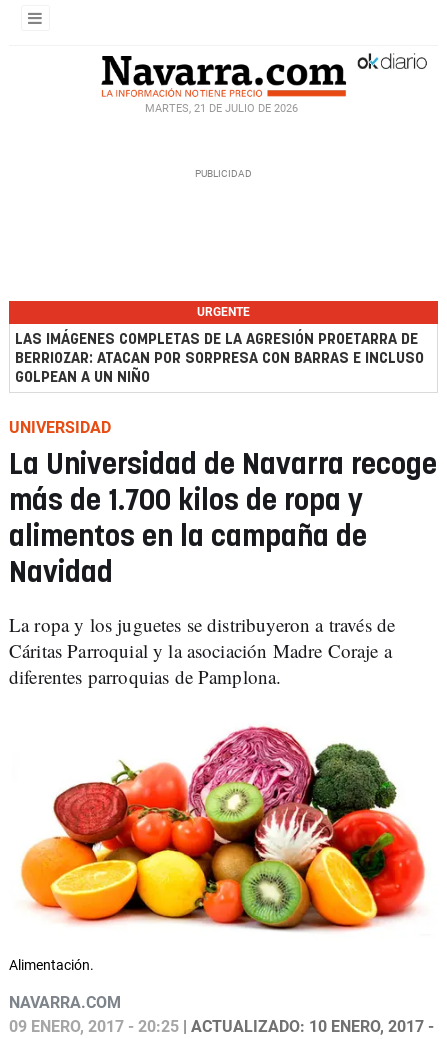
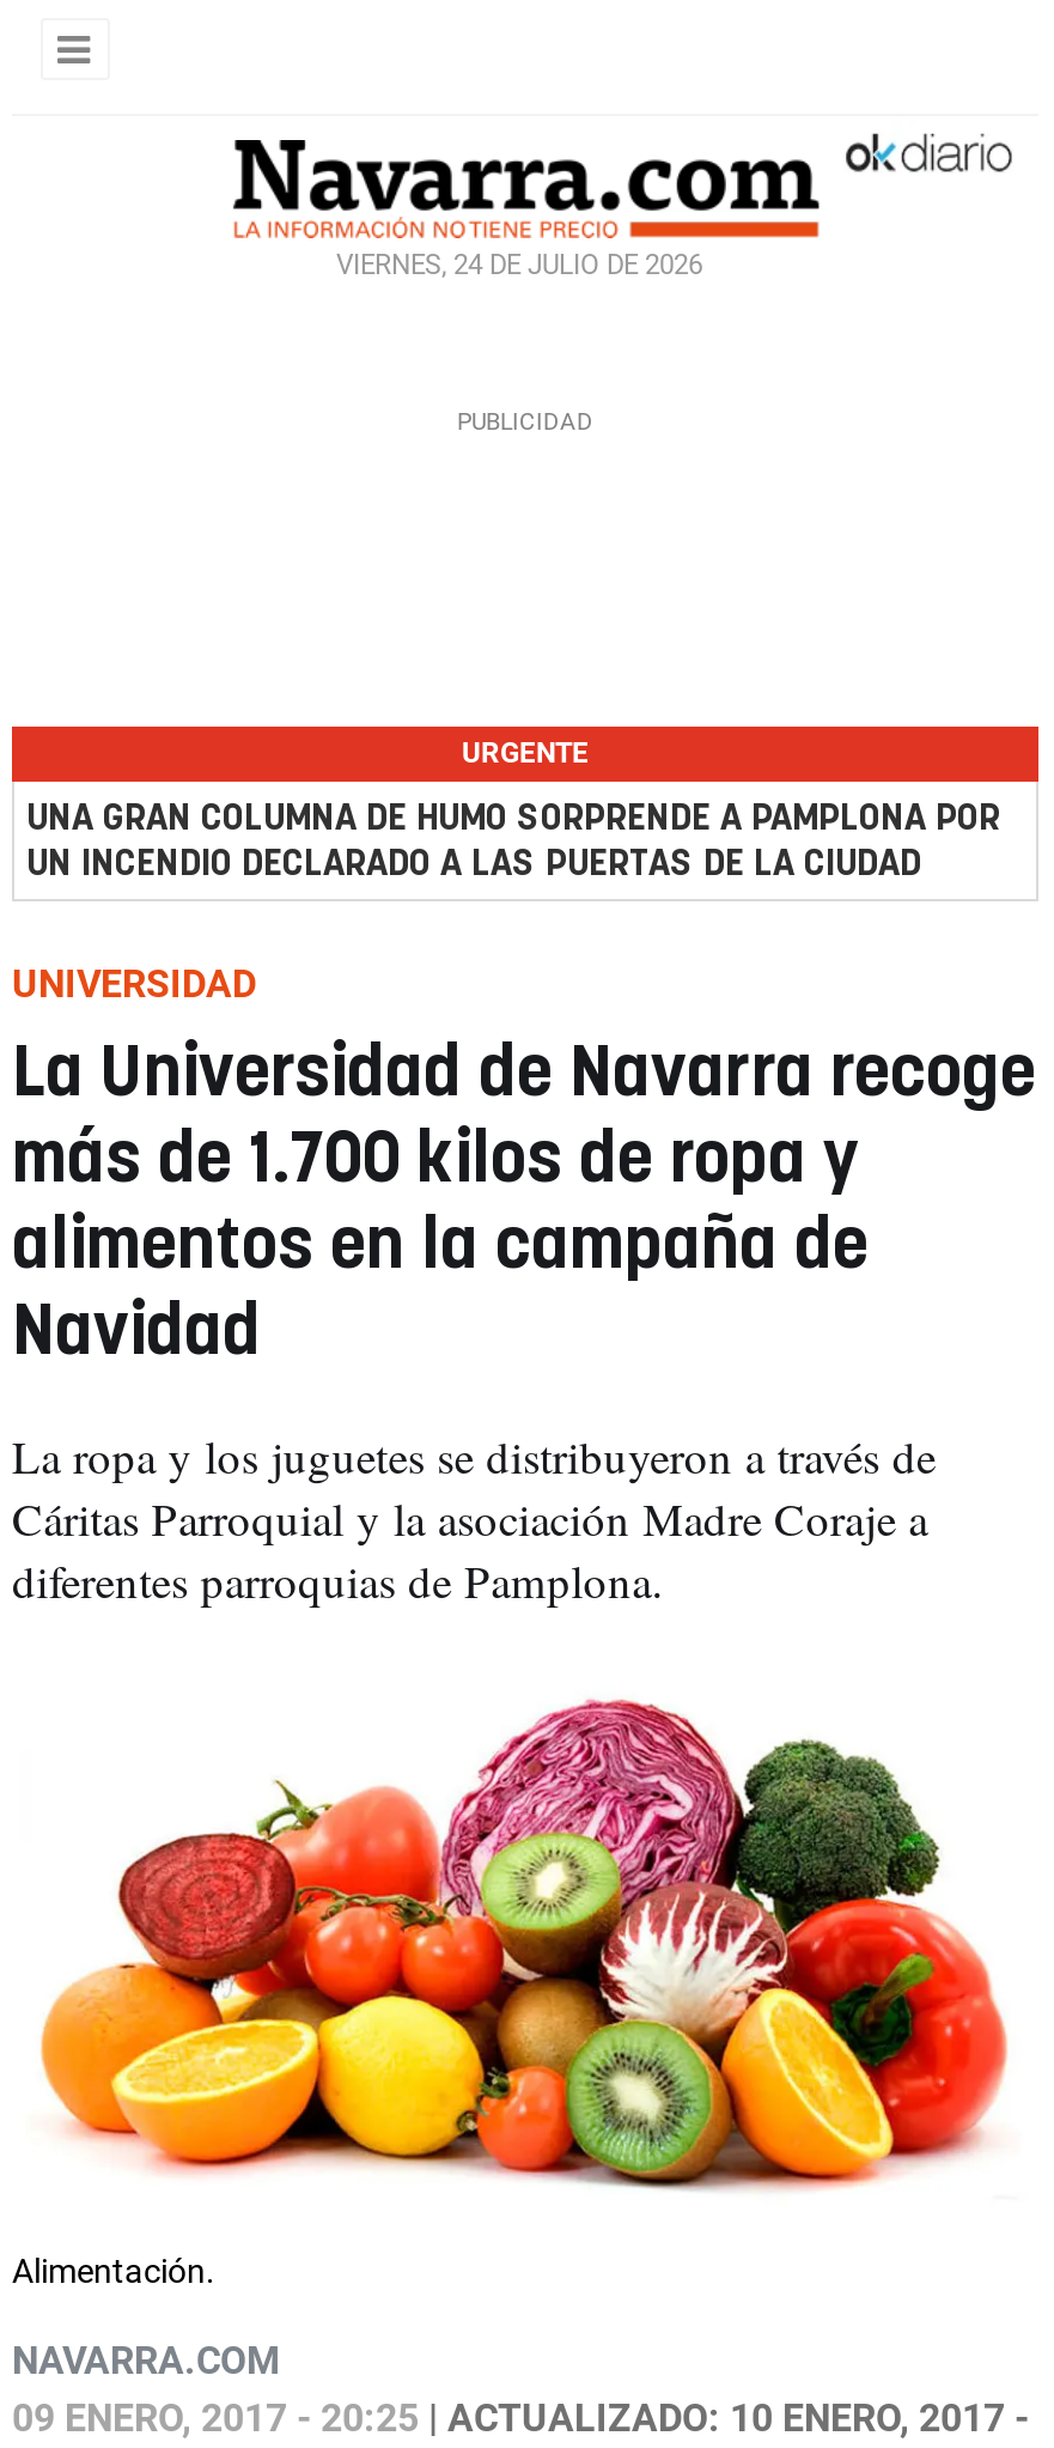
- MARTES, 21 DE JULIO DE 2026
+ VIERNES, 24 DE JULIO DE 2026

- LAS IMÁGENES COMPLETAS DE LA AGRESIÓN PROETARRA DE
- BERRIOZAR: ATACAN POR SORPRESA CON BARRAS E INCLUSO
- GOLPEAN A UN NIÑO
+ UNA GRAN COLUMNA DE HUMO SORPRENDE A PAMPLONA POR
+ UN INCENDIO DECLARADO A LAS PUERTAS DE LA CIUDAD
